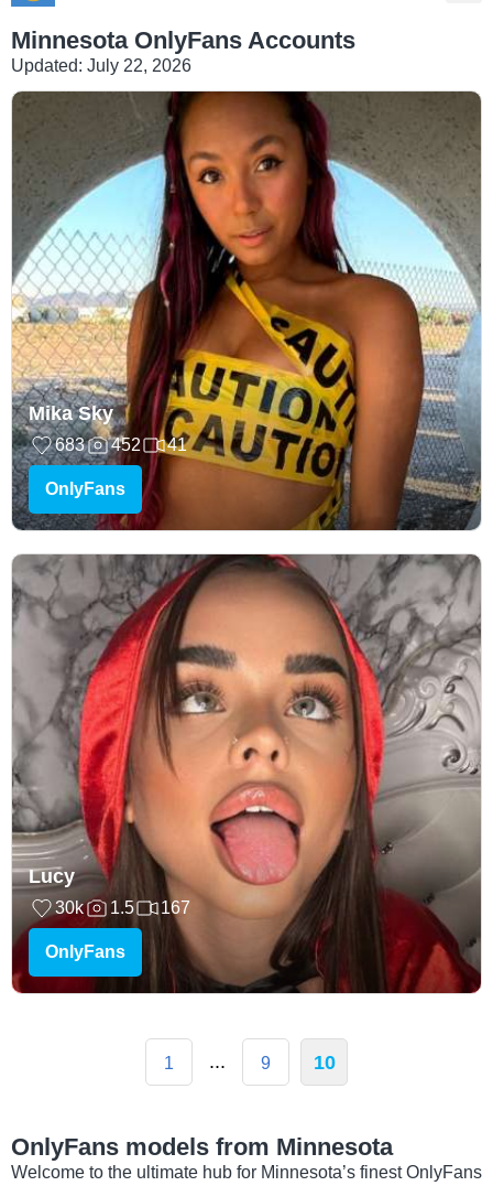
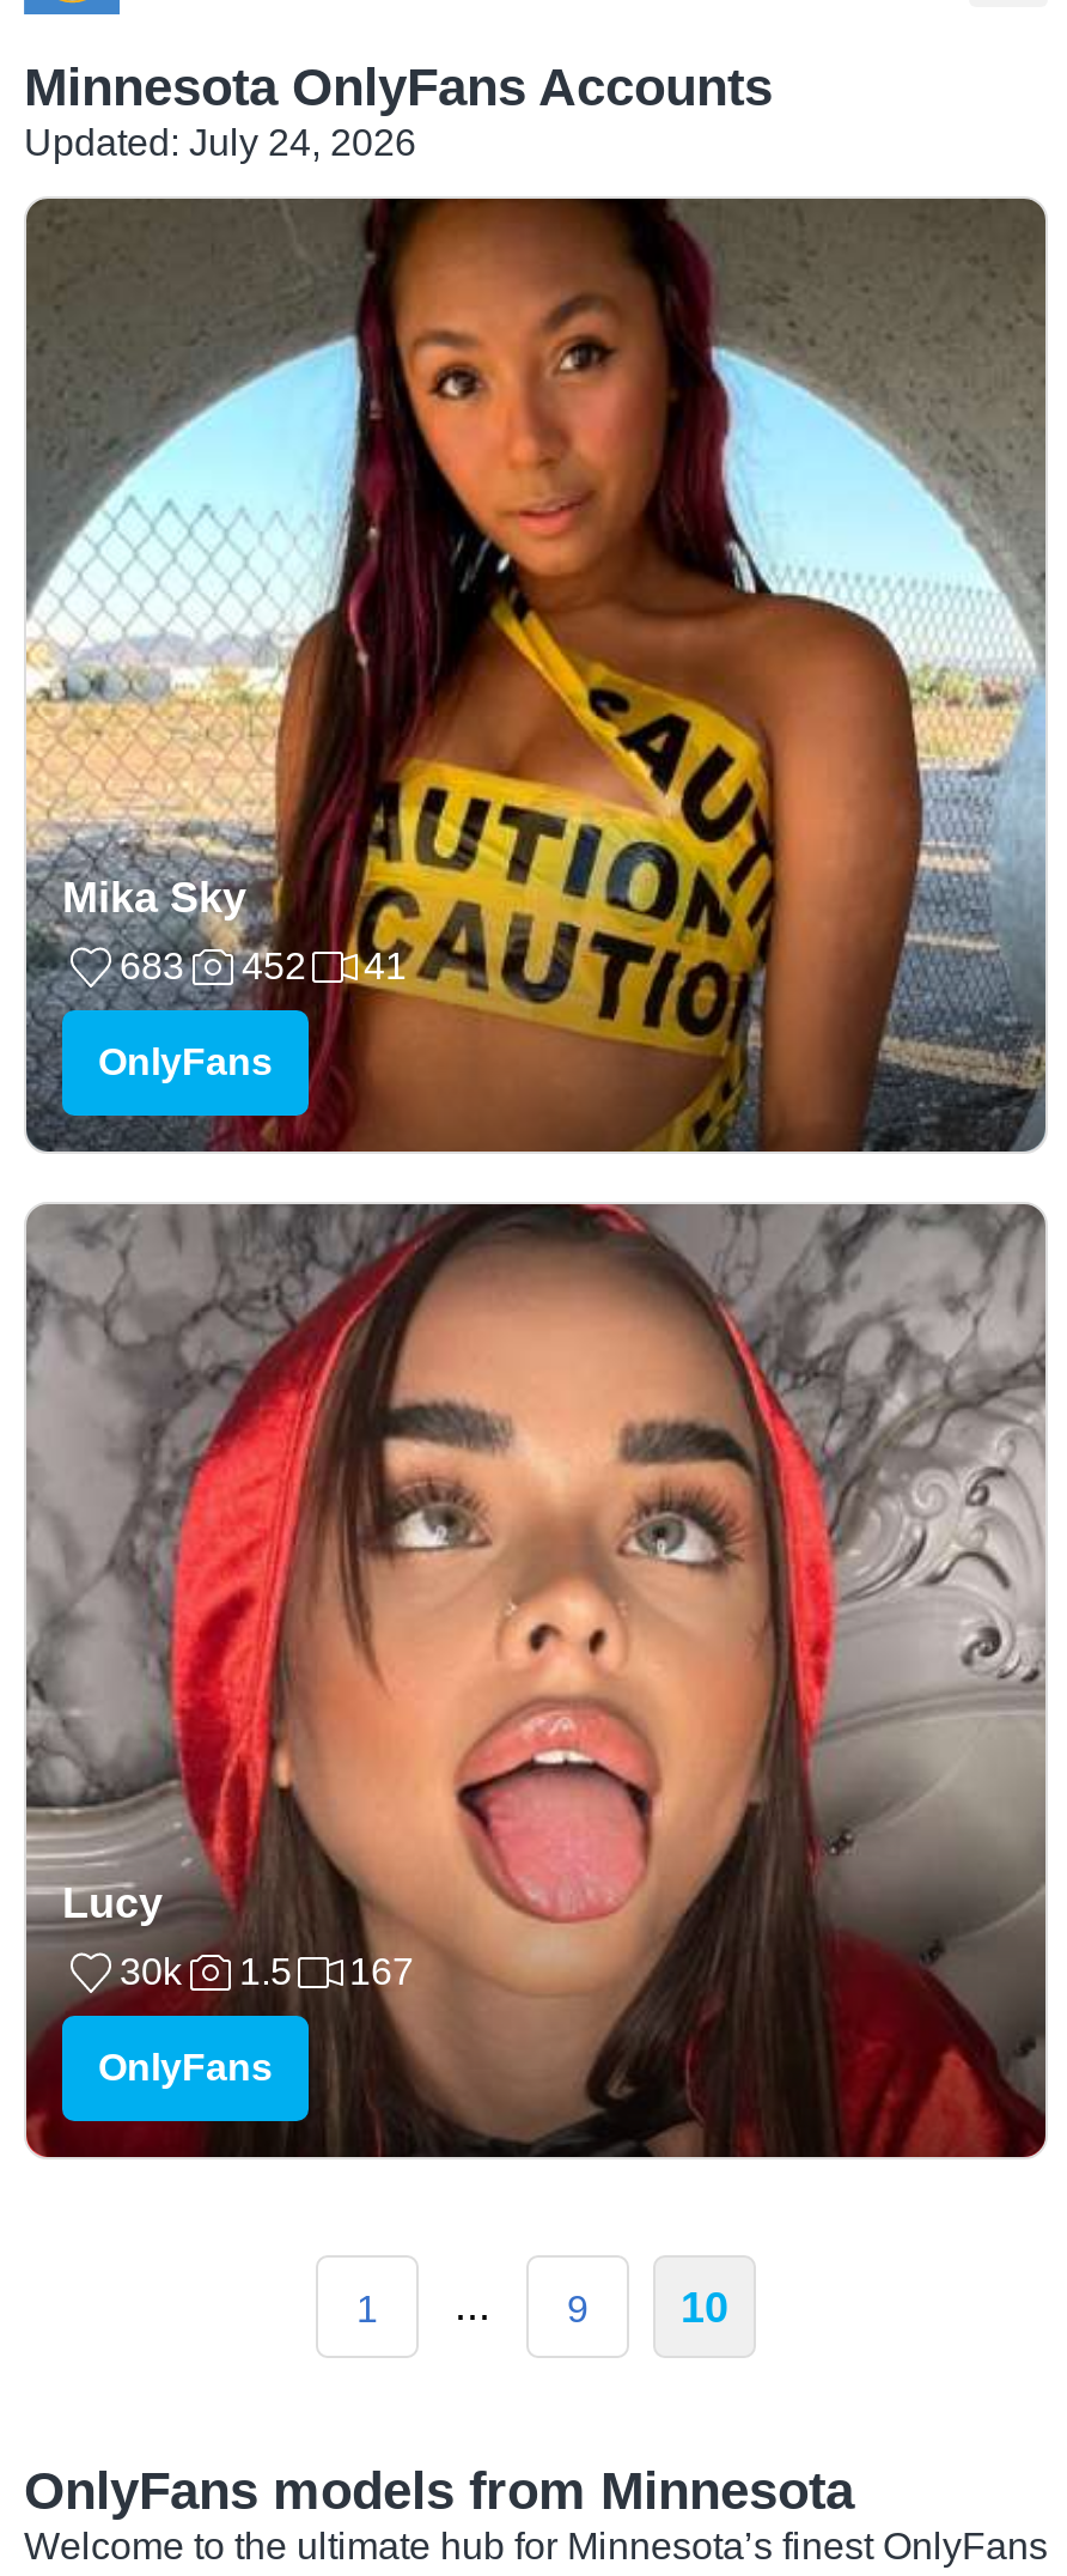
- Updated: July 22, 2026
+ Updated: July 24, 2026
